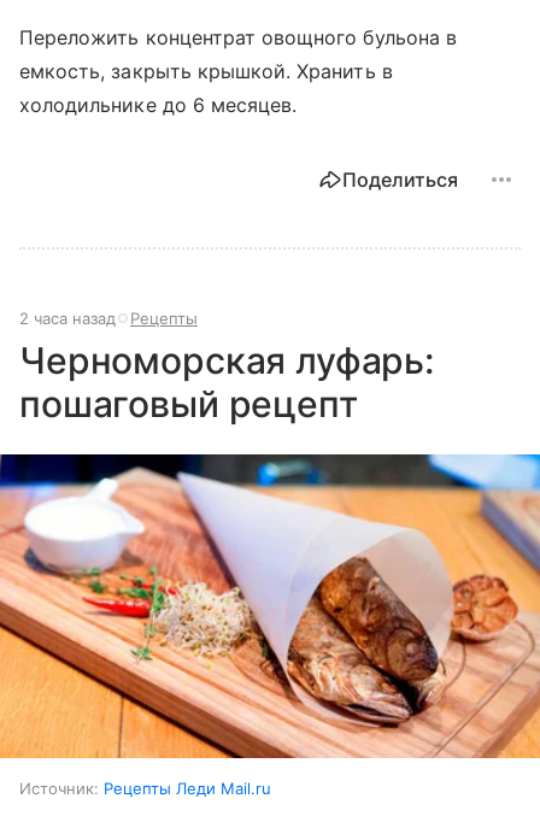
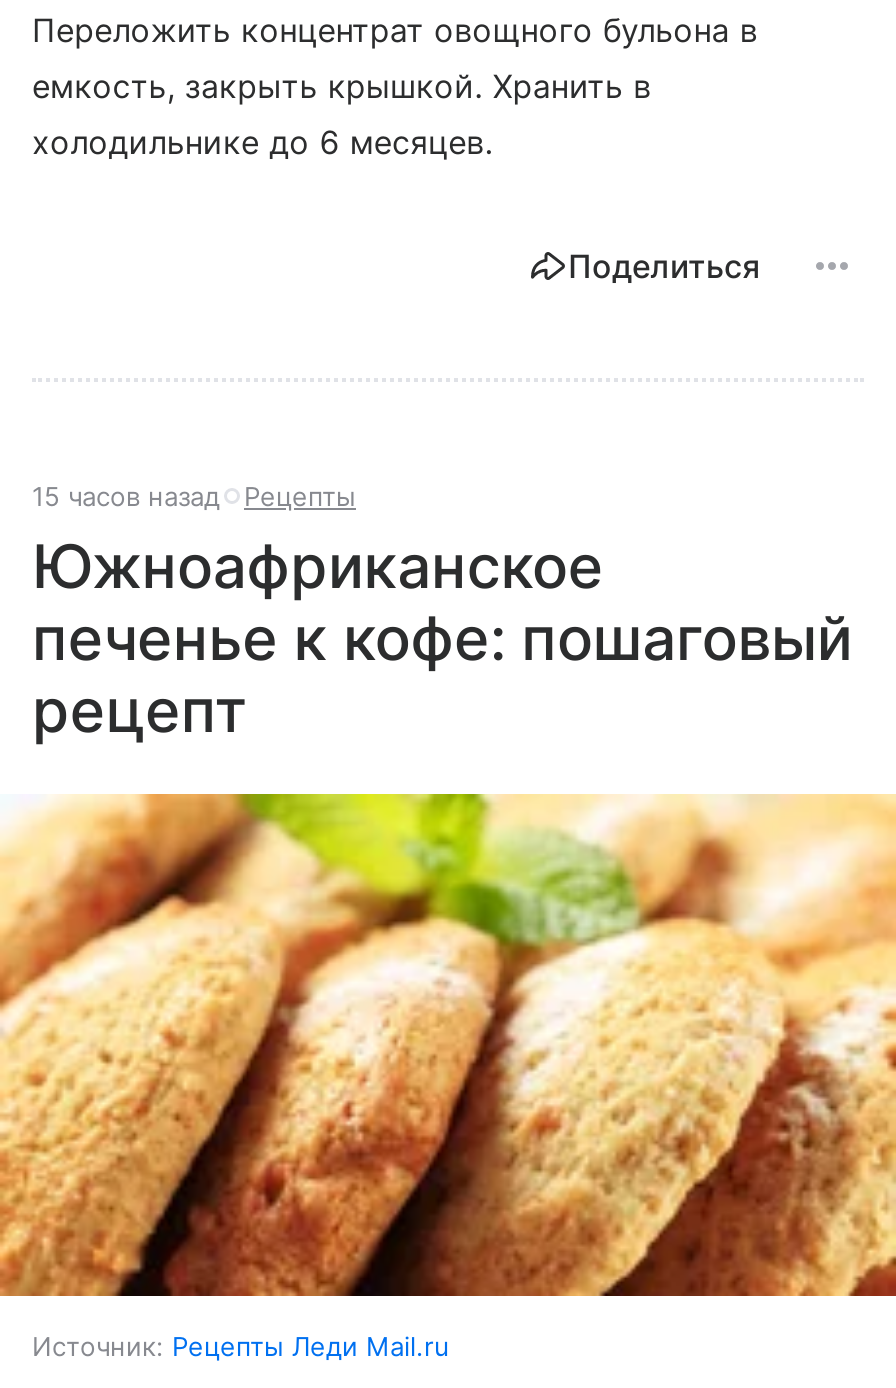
- 2 часа назад Рецепты
+ 15 часов назад Рецепты

- Черноморская луфарь:
- пошаговый рецепт
+ Южноафриканское
+ печенье к кофе: пошаговый
+ рецепт

- [image]
+ [image]
